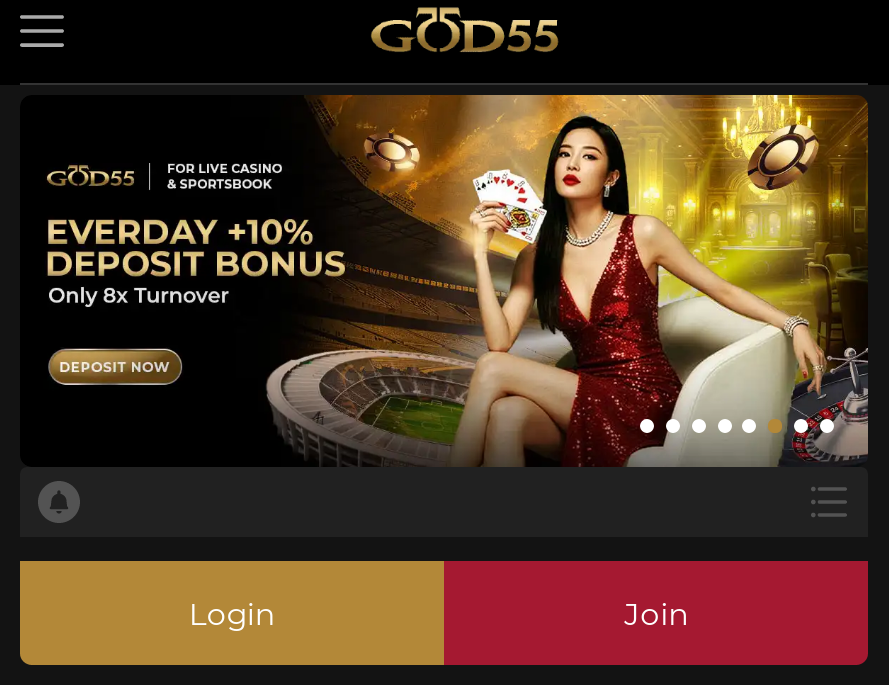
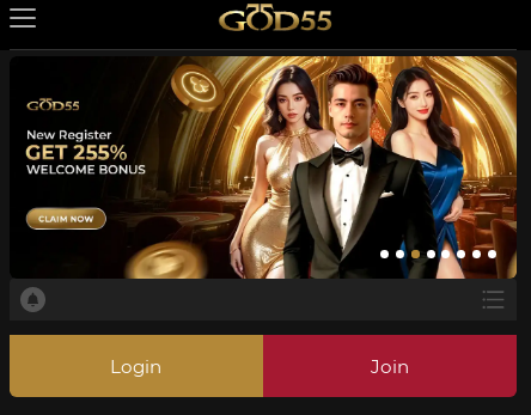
- [image]
+ [image]
